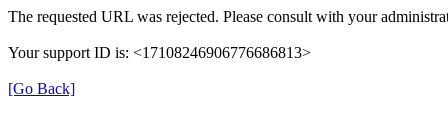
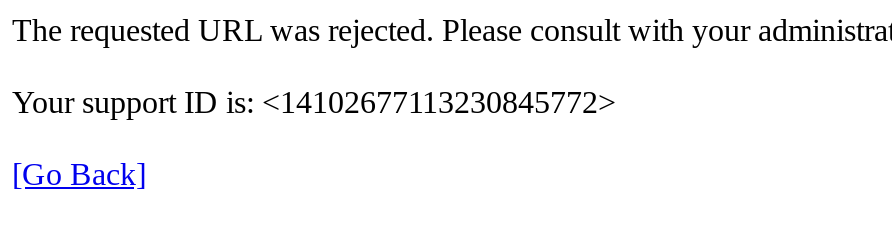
- Your support ID is: <17108246906776686813>
+ Your support ID is: <14102677113230845772>
